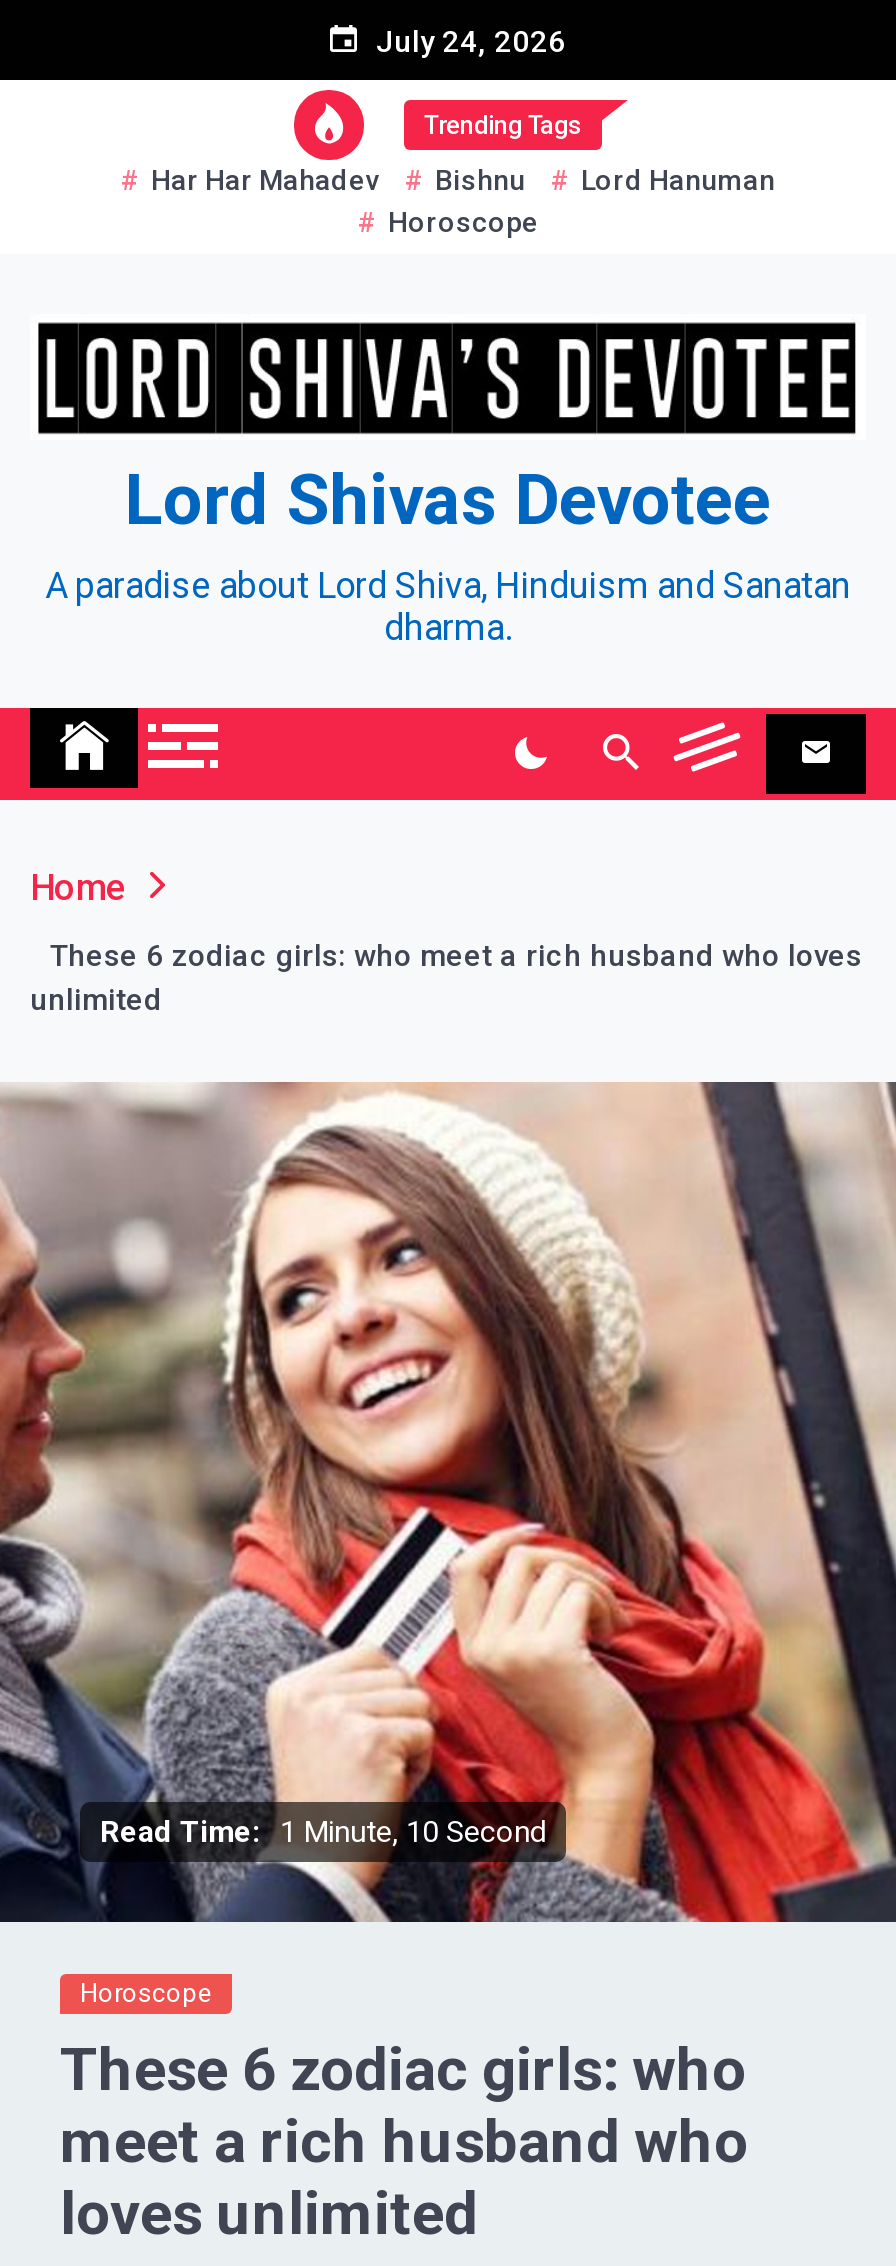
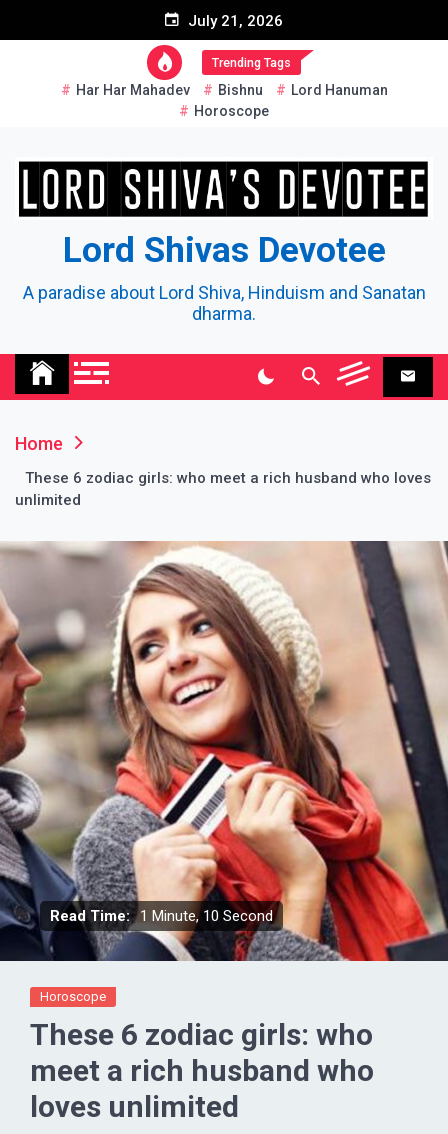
- July 24, 2026
+ July 21, 2026
